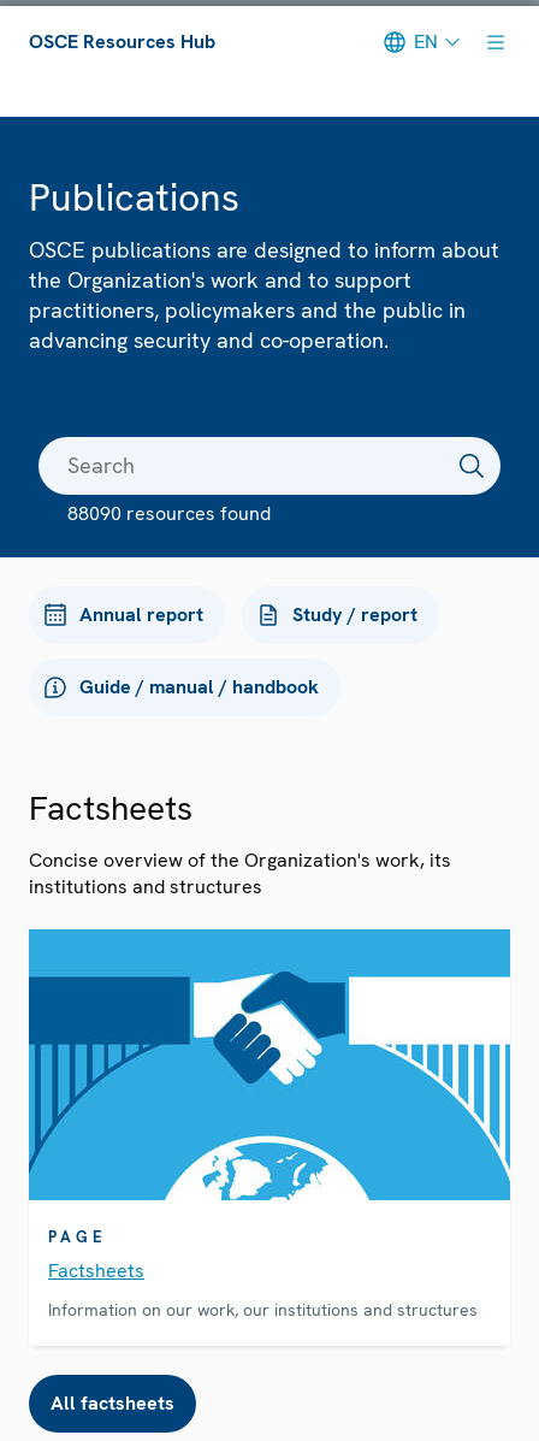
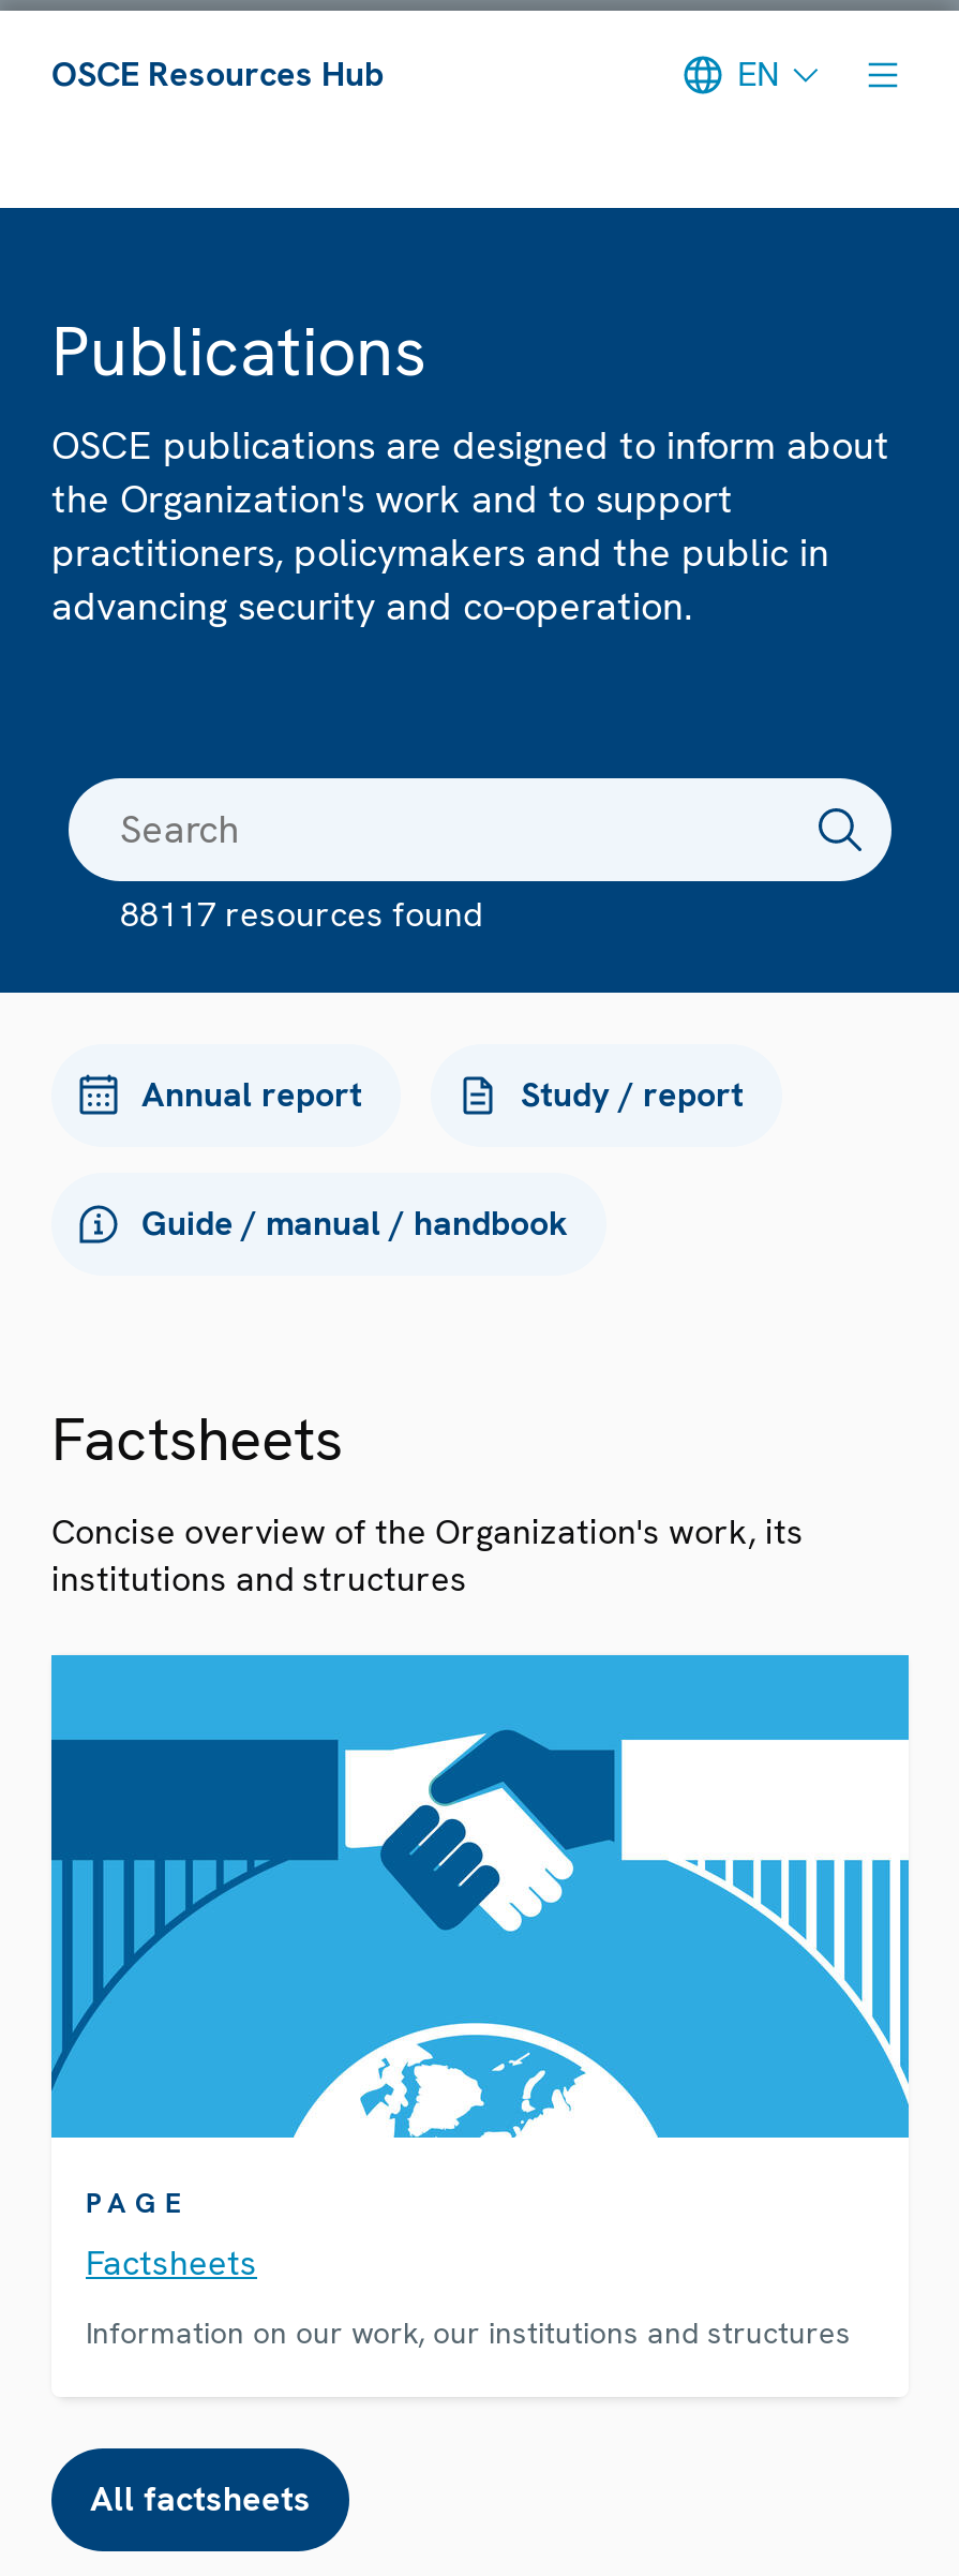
- 88090 resources found
+ 88117 resources found
